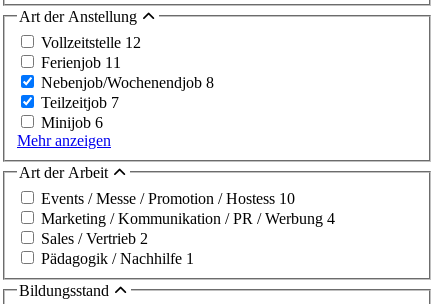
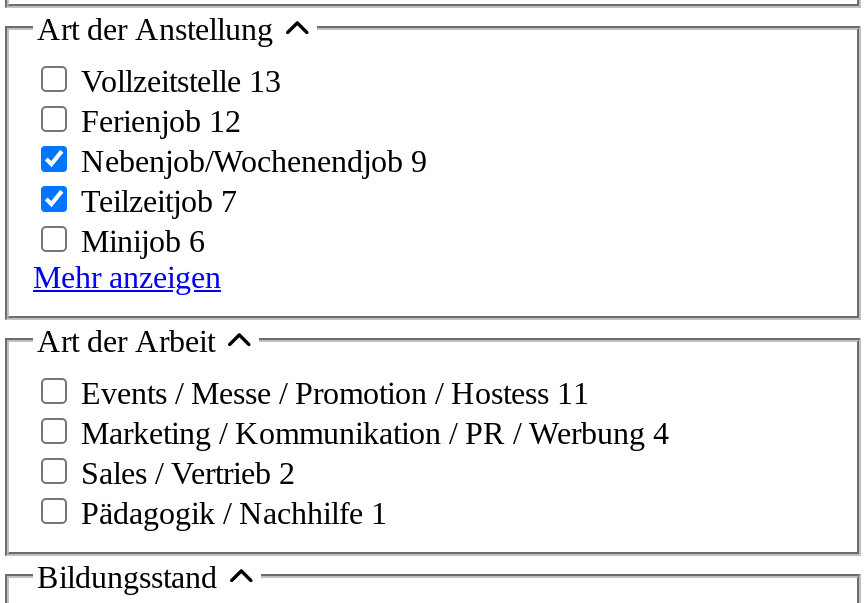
- Vollzeitstelle 12
+ Vollzeitstelle 13

- Ferienjob 11
+ Ferienjob 12

- Nebenjob/Wochenendjob 8
+ Nebenjob/Wochenendjob 9

- Events / Messe / Promotion / Hostess 10
+ Events / Messe / Promotion / Hostess 11
